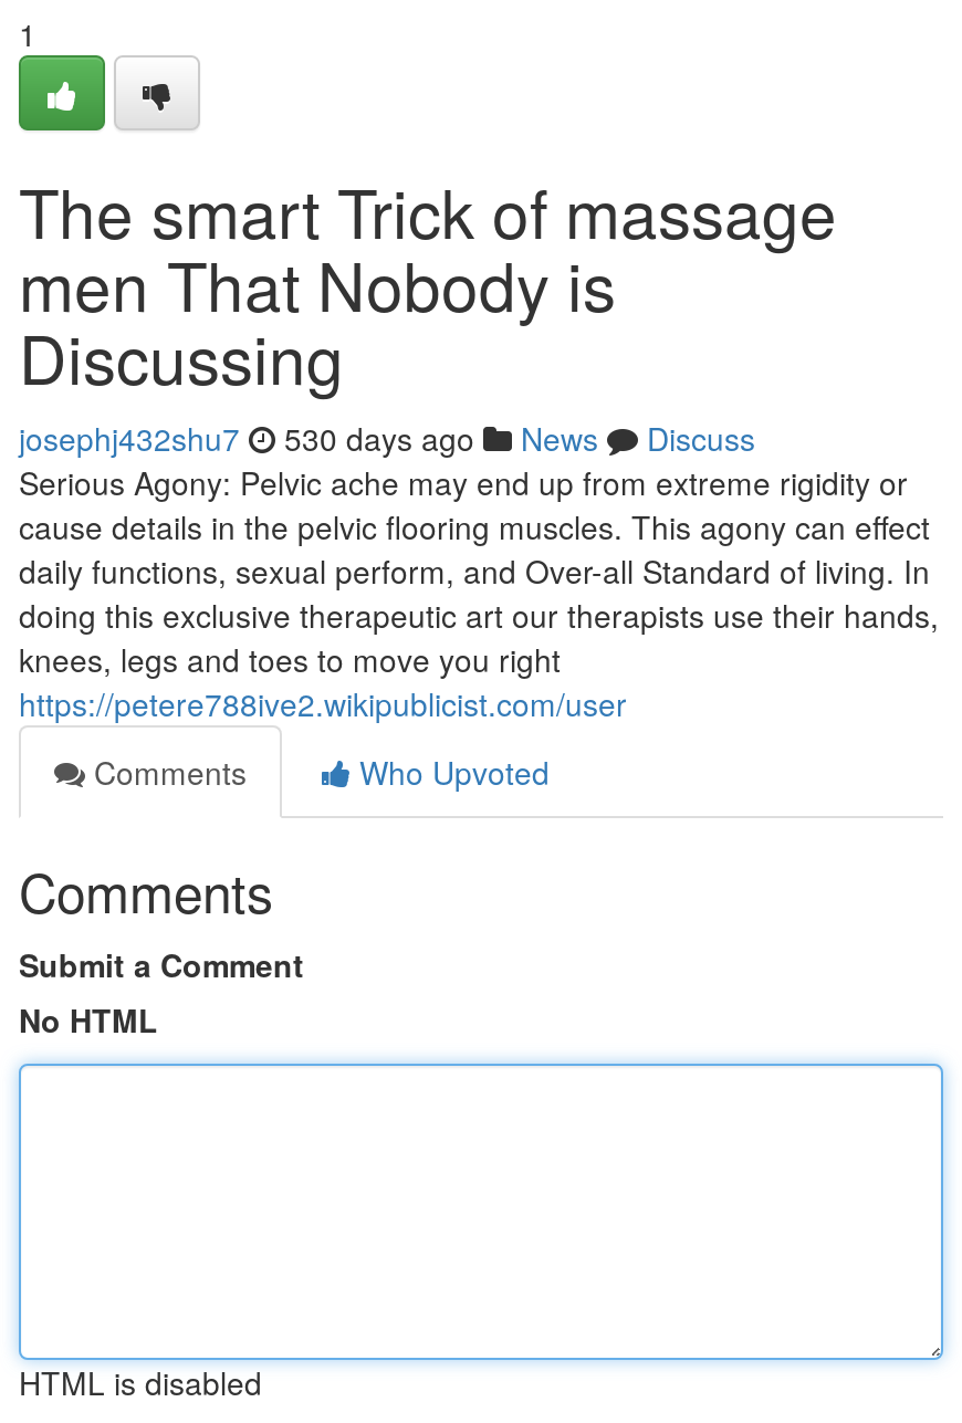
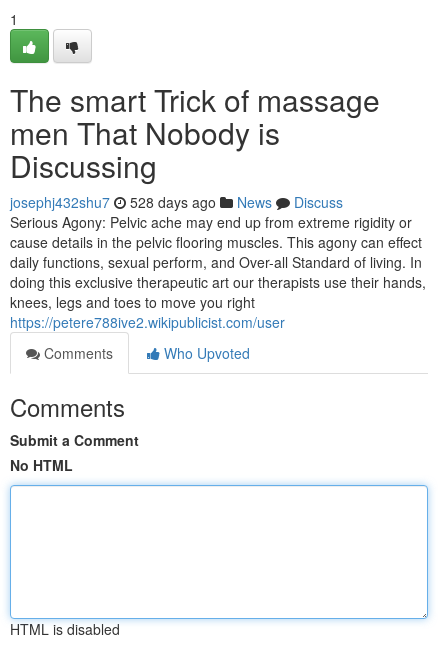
- josephj432shu7 530 days ago News Discuss
+ josephj432shu7 528 days ago News Discuss
